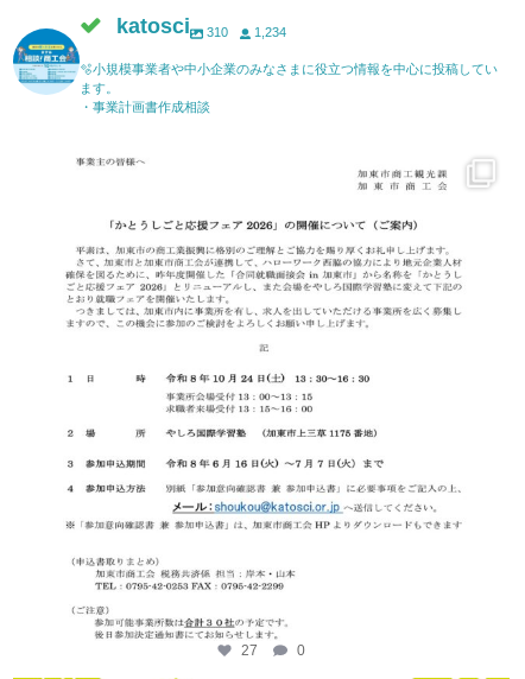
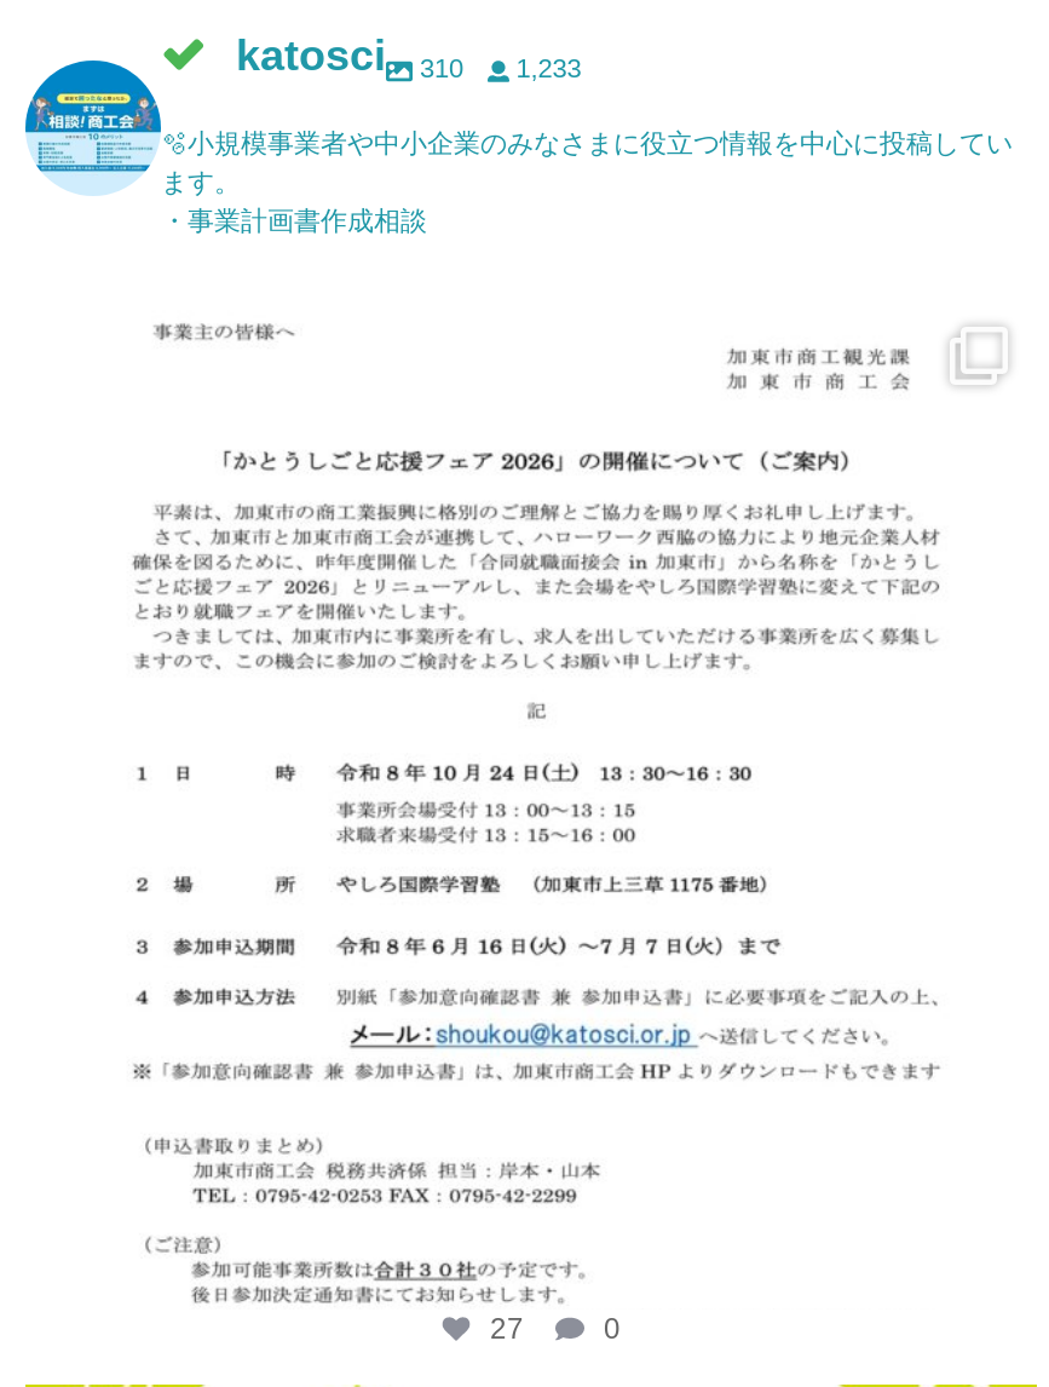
- katosci 310 1,234
+ katosci 310 1,233
